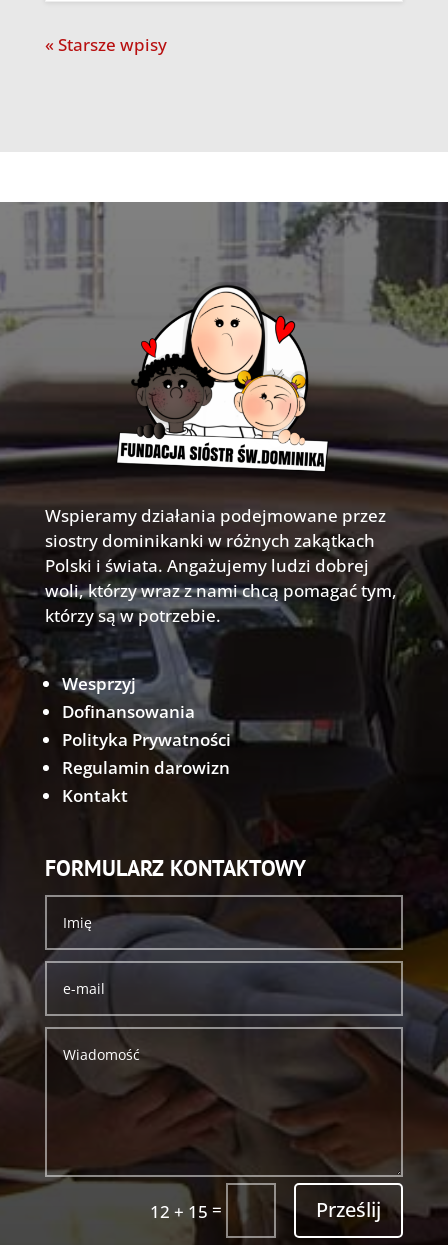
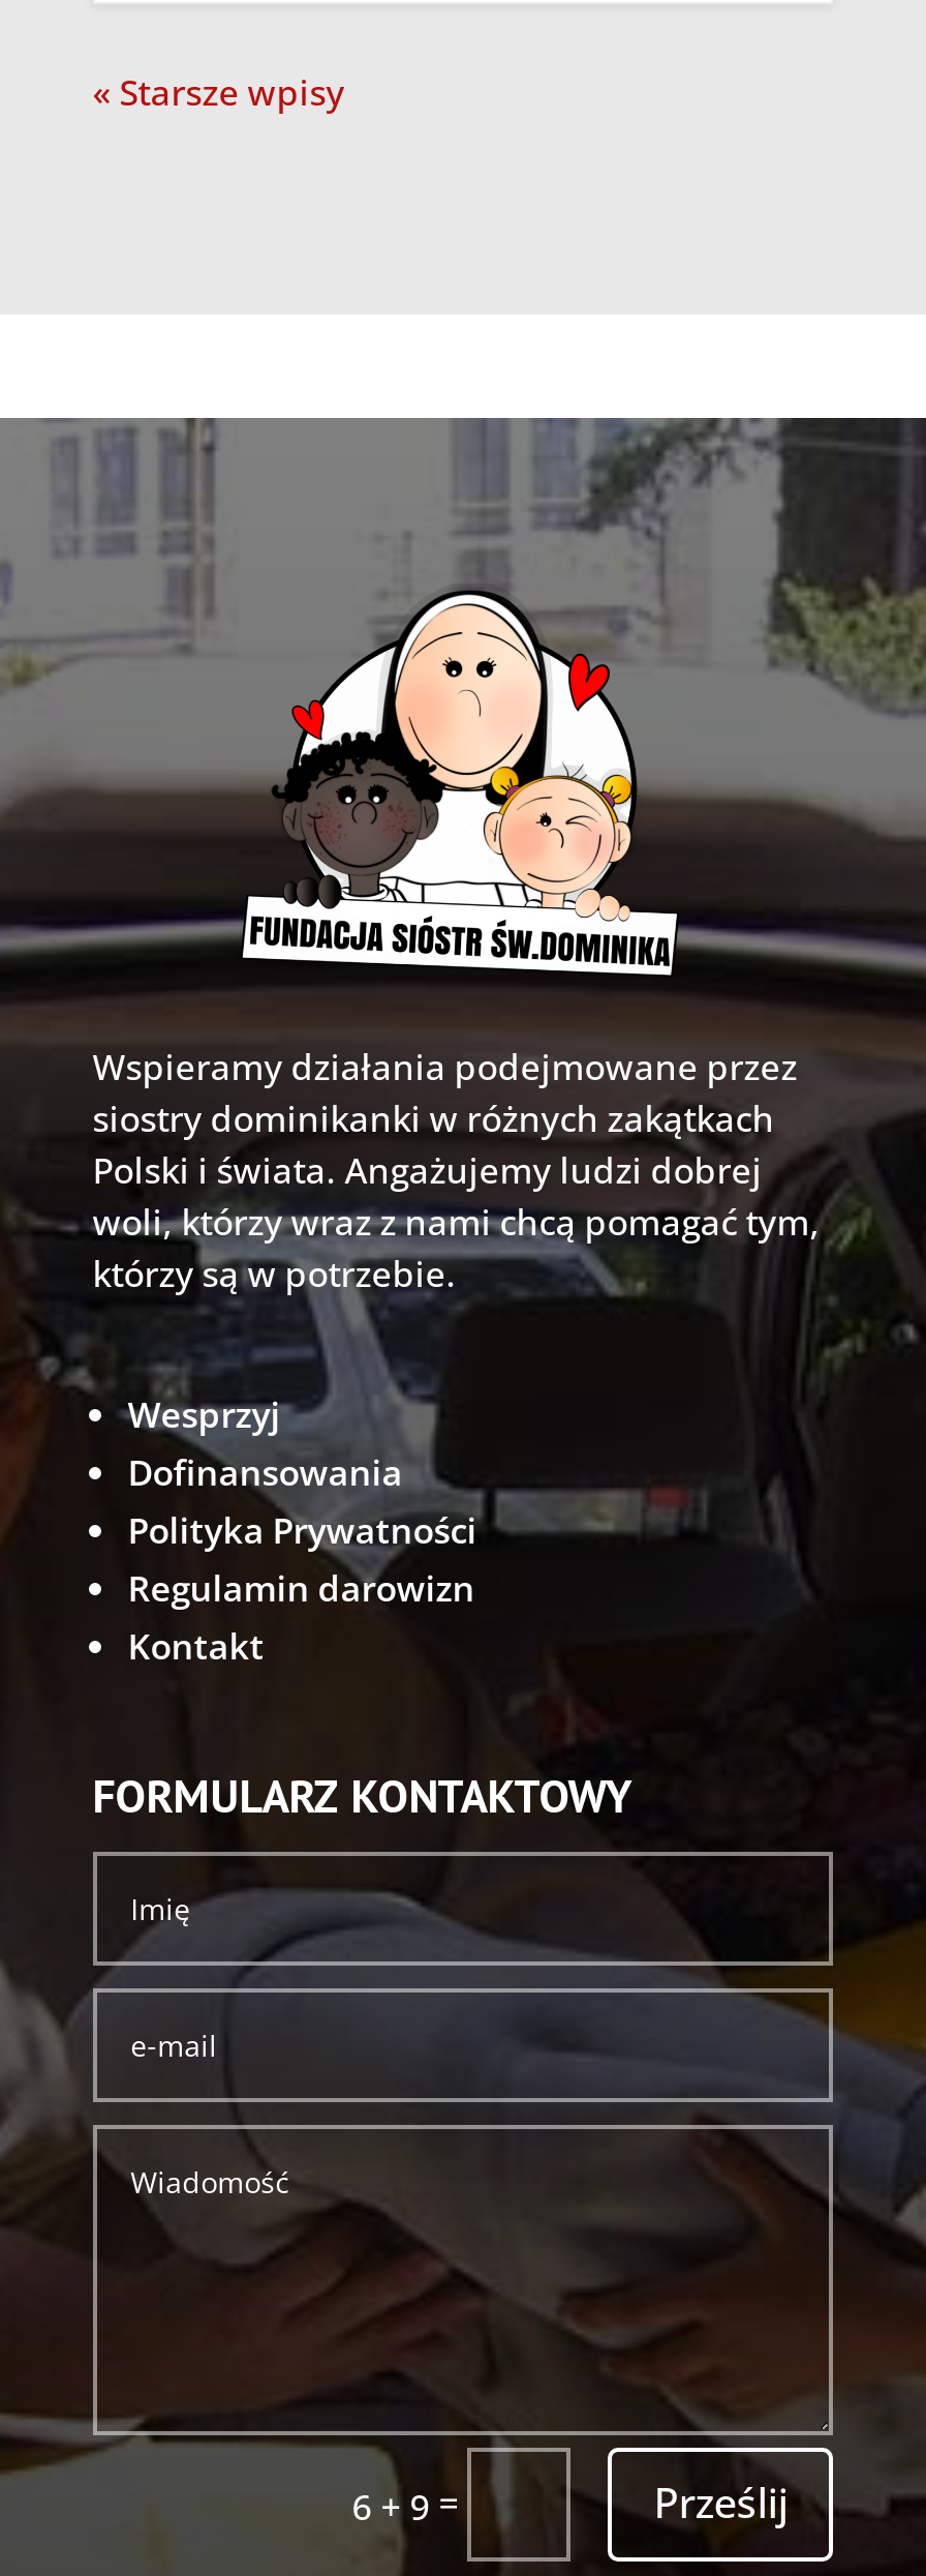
- 12 + 15 =
+ 6 + 9 =
